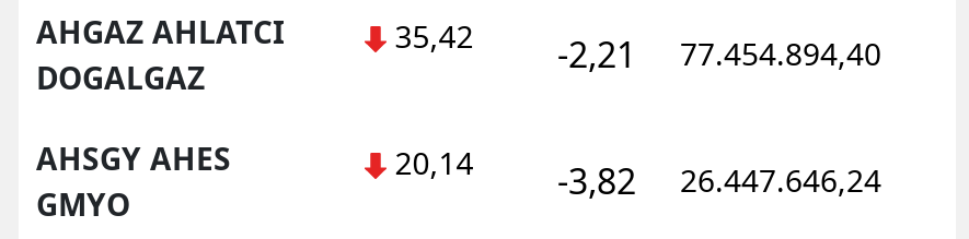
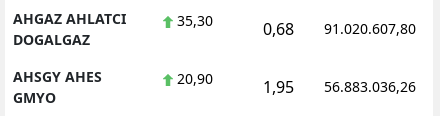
- 35,42
+ 35,30

- -2,21
+ 0,68

- 77.454.894,40
+ 91.020.607,80

- 20,14
+ 20,90

- -3,82
+ 1,95

- 26.447.646,24
+ 56.883.036,26
